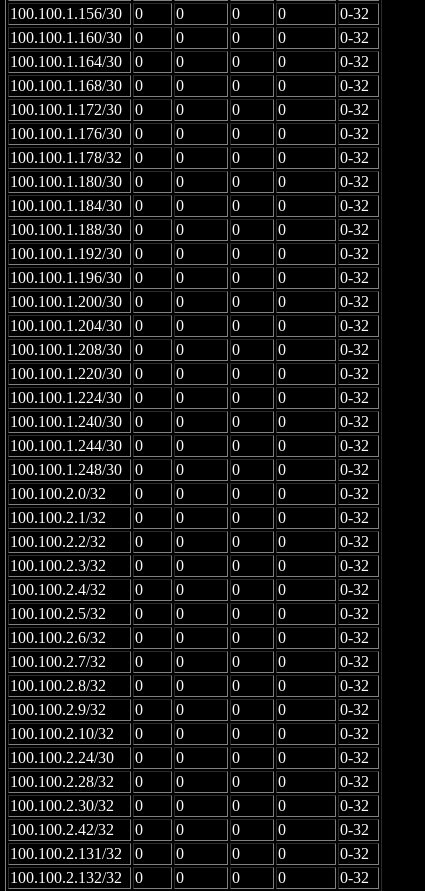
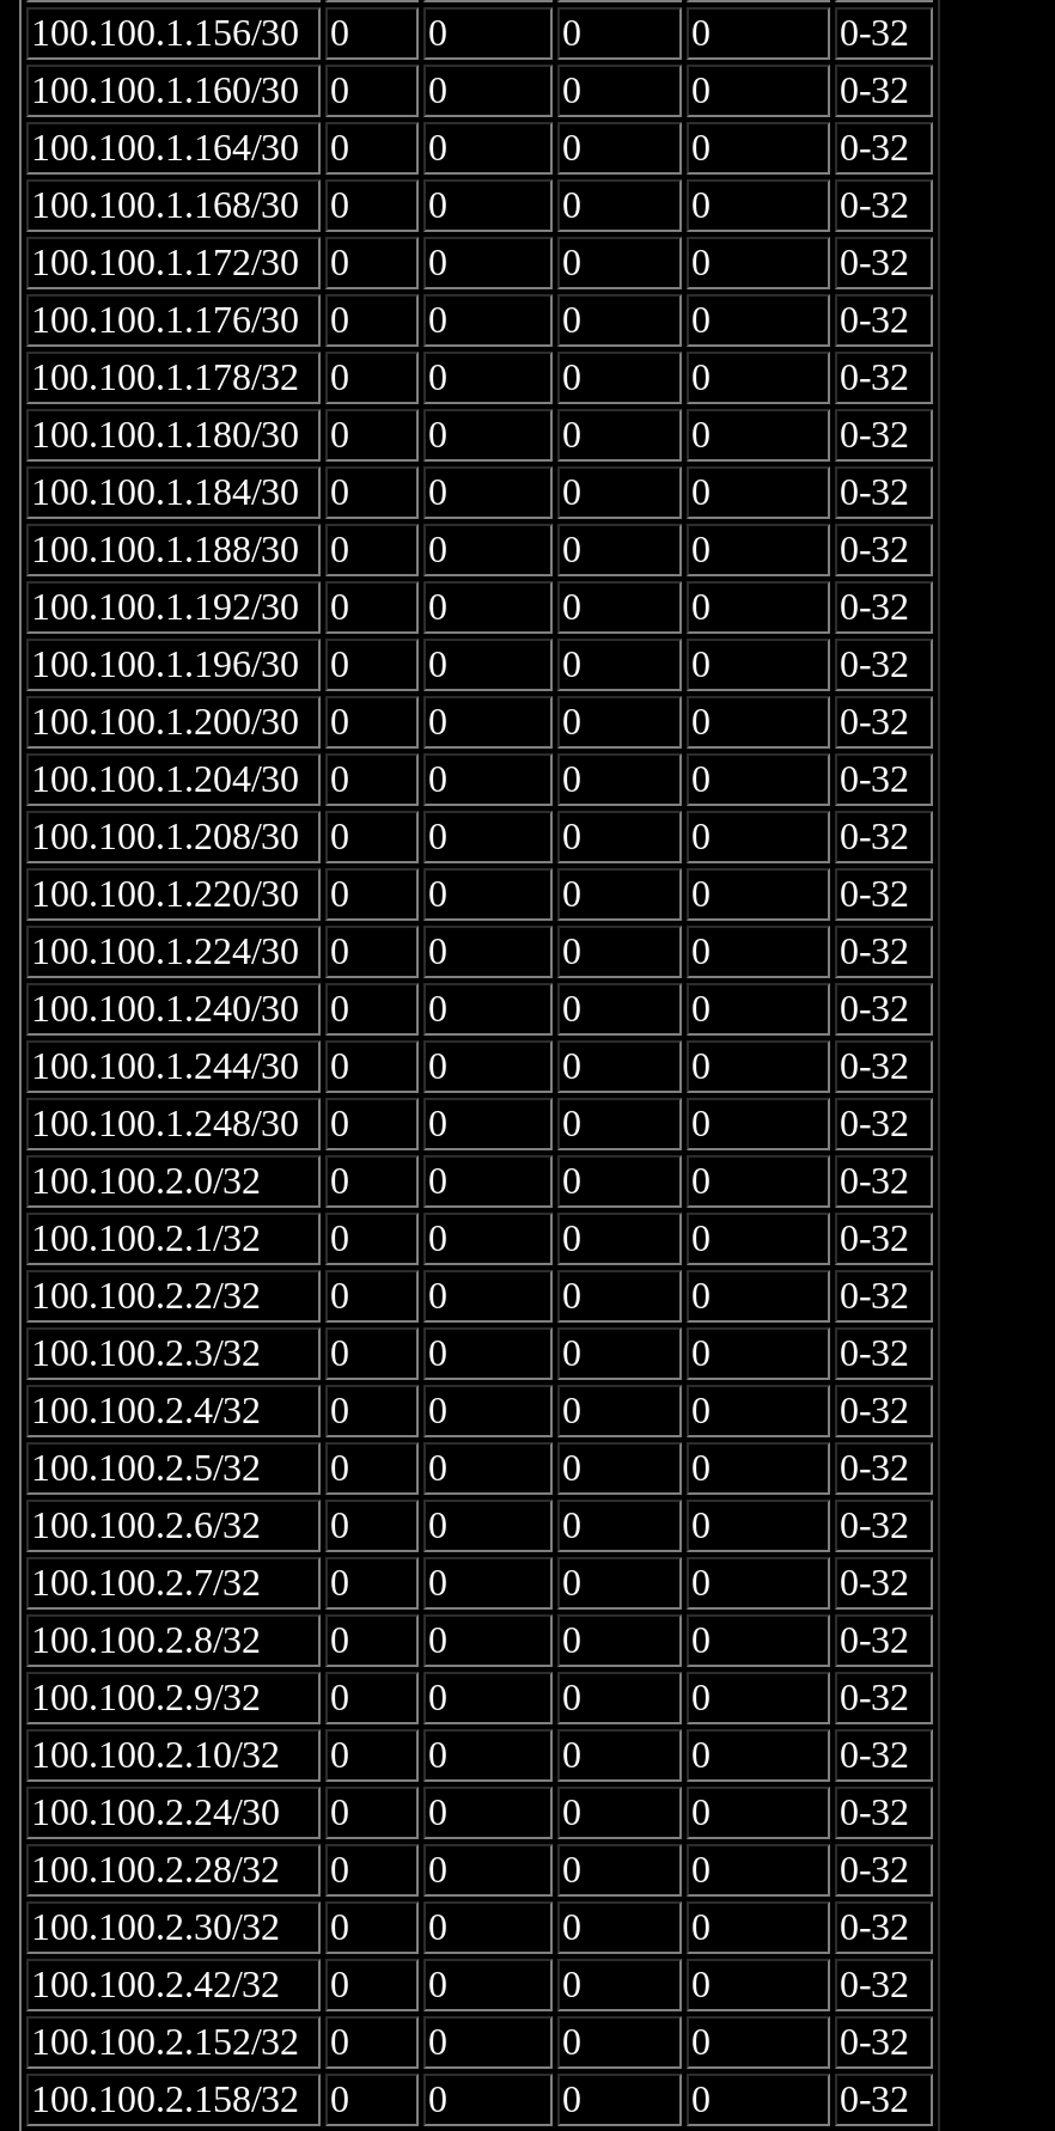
- 100.100.2.131/32 0 0
+ 100.100.2.152/32 0 0

- 100.100.2.132/32 0 0
+ 100.100.2.158/32 0 0
